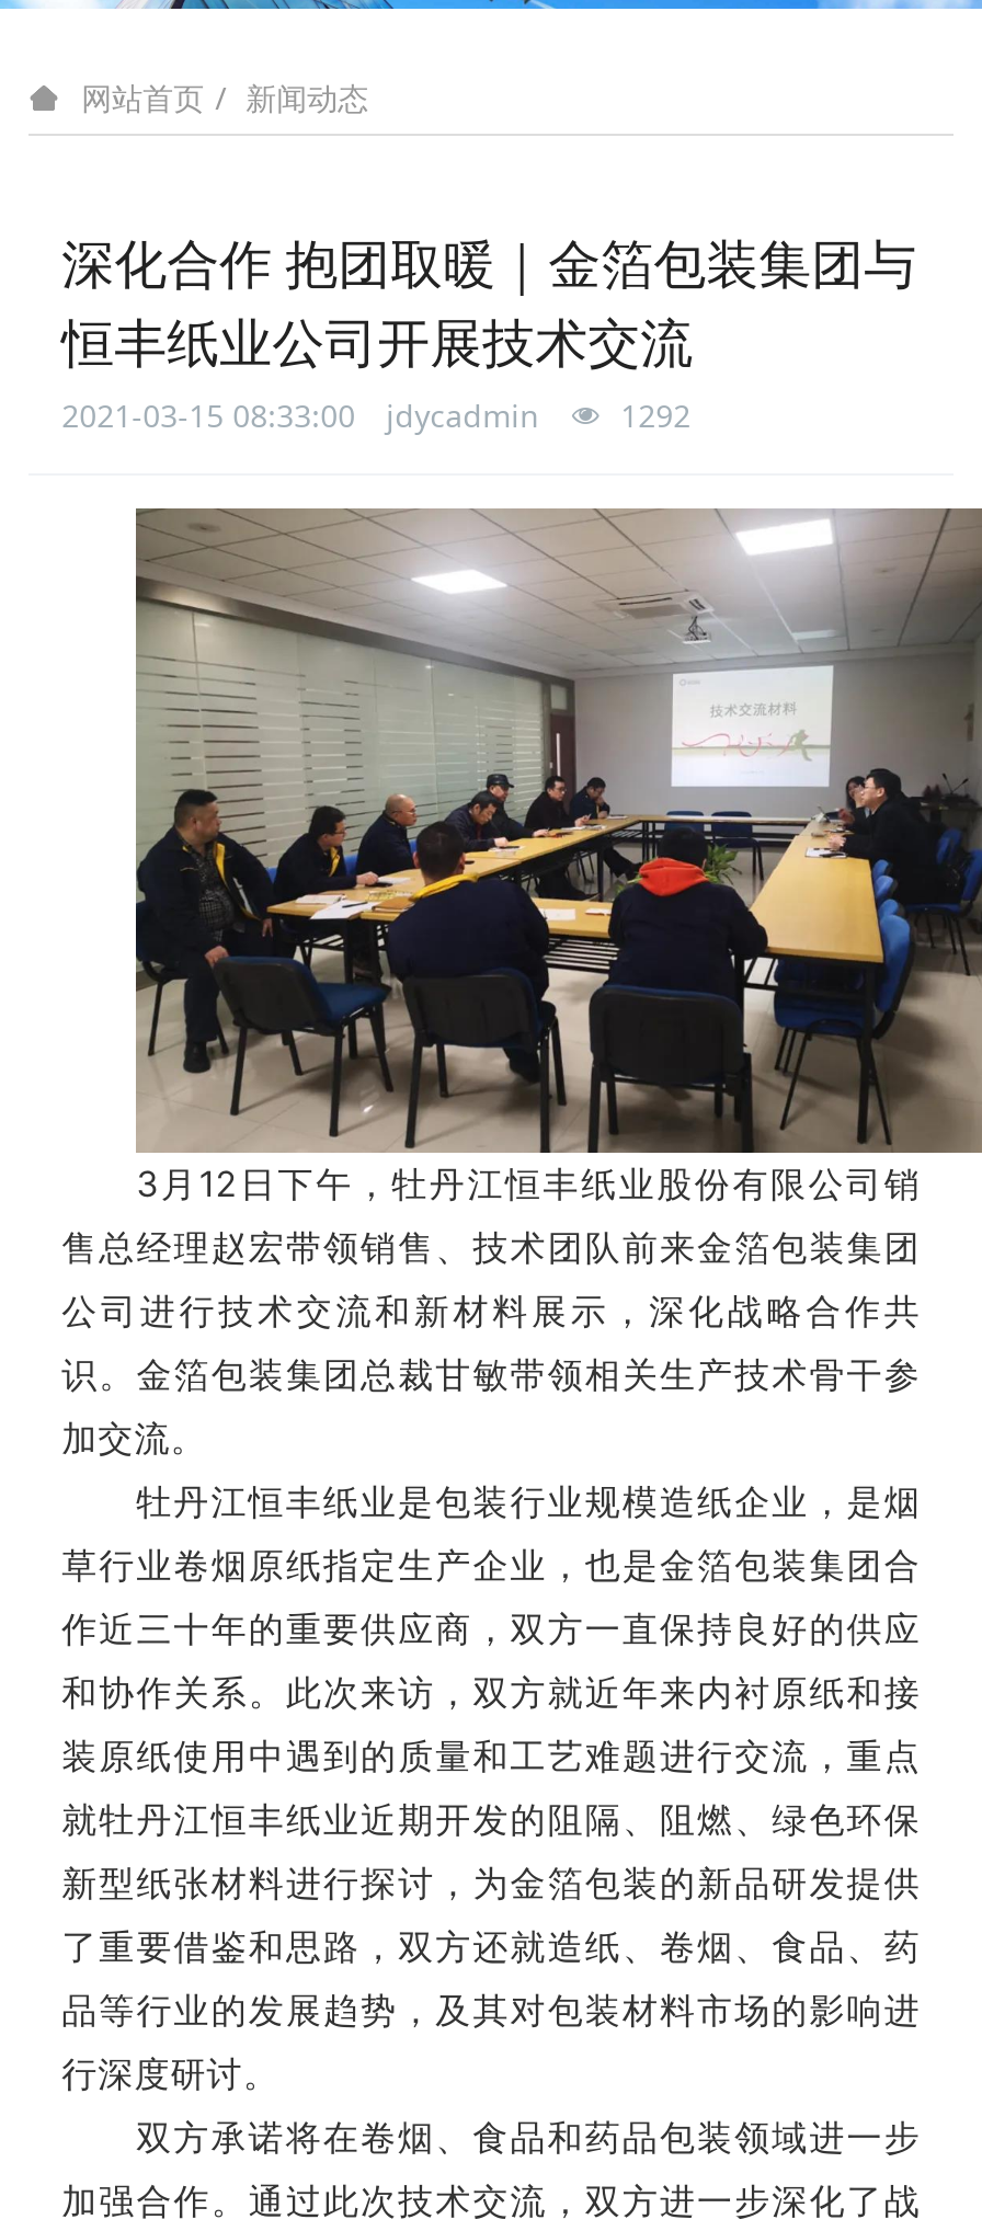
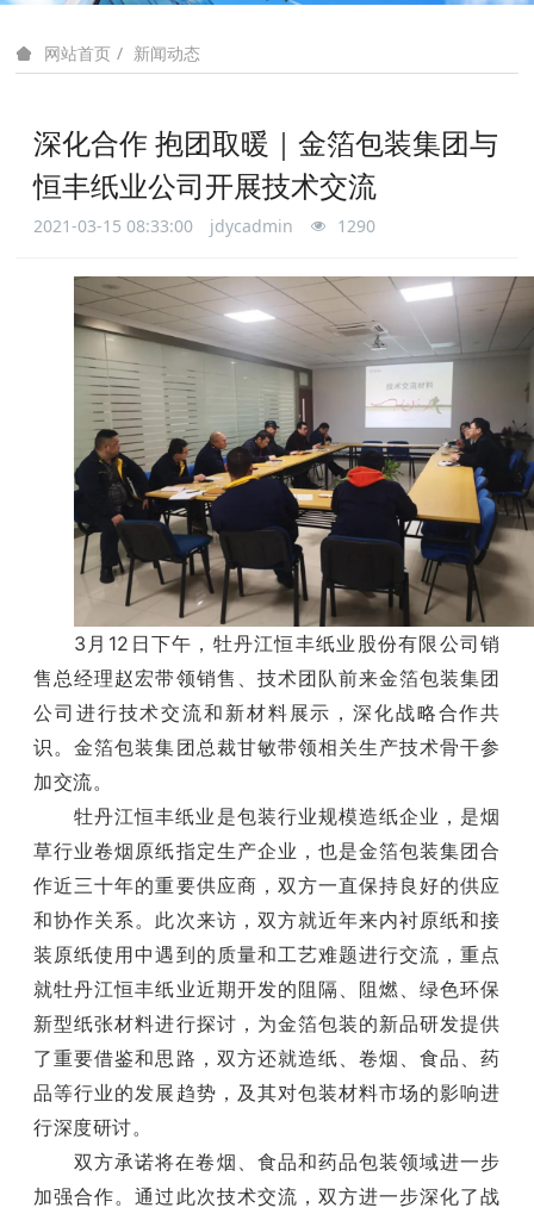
- 2021-03-15 08:33:00 jdycadmin 1292
+ 2021-03-15 08:33:00 jdycadmin 1290
